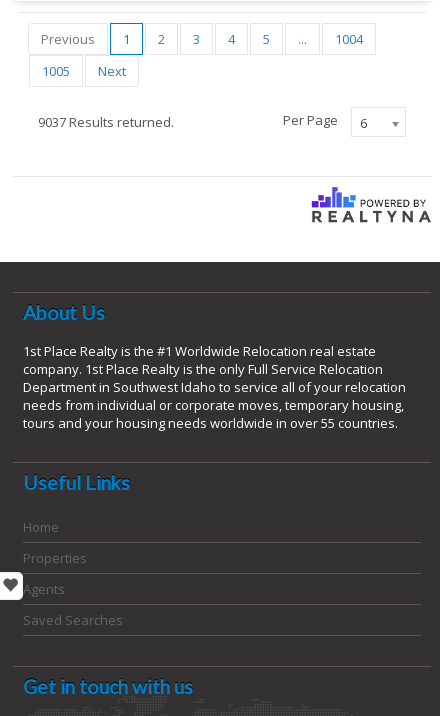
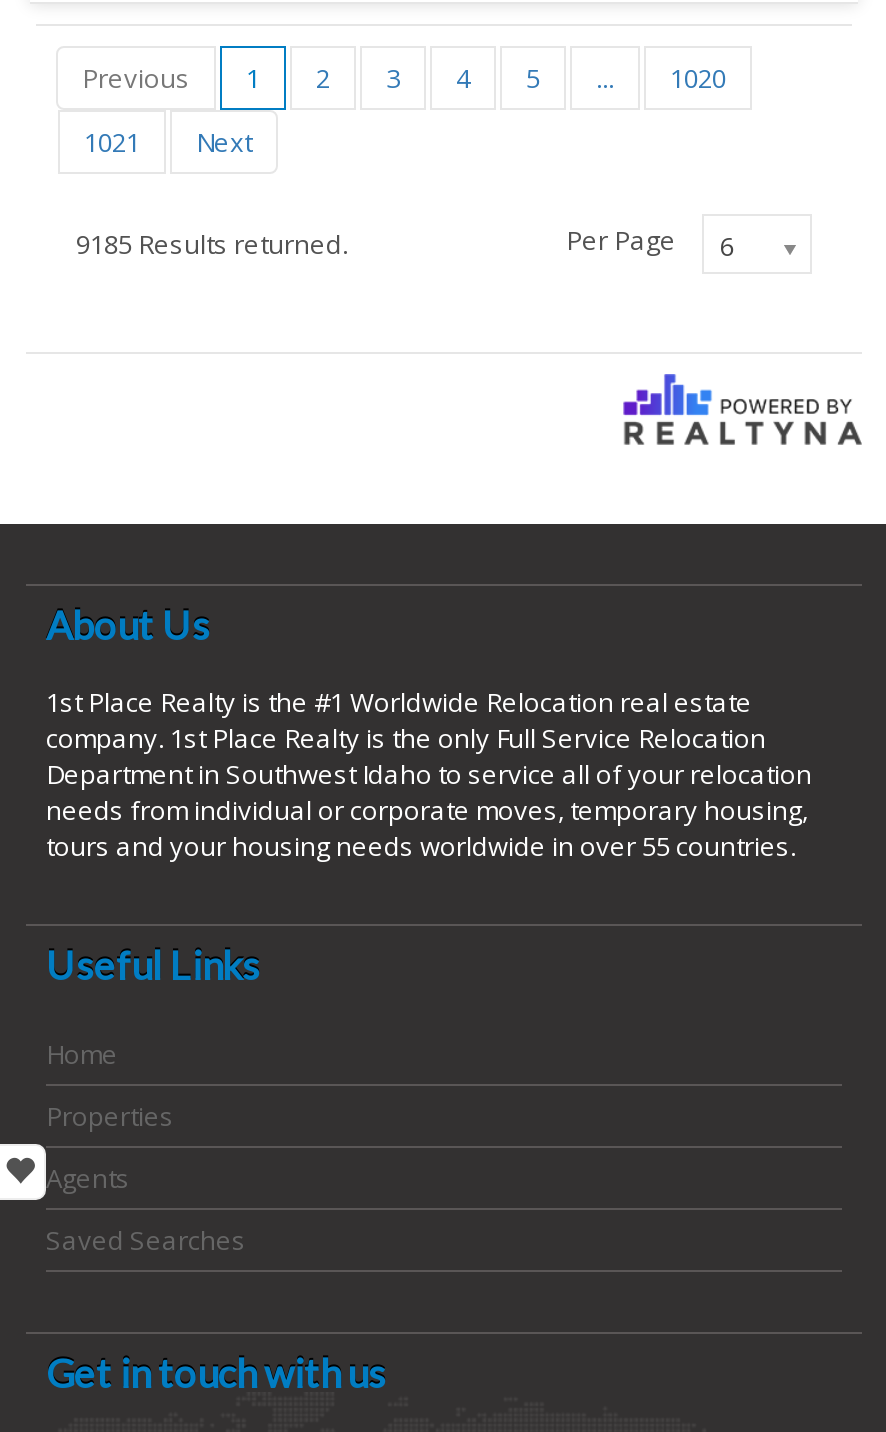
- 1004
+ 1020

- 1005 Next
+ 1021 Next

- 9037 Results returned.
+ 9185 Results returned.
